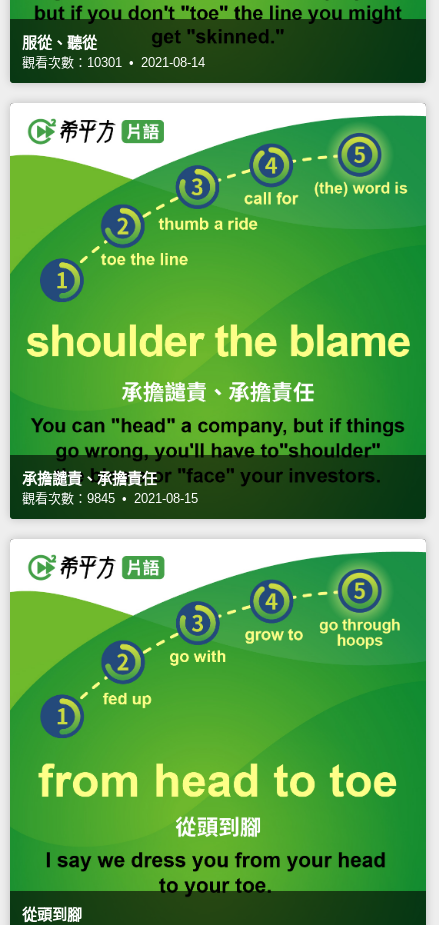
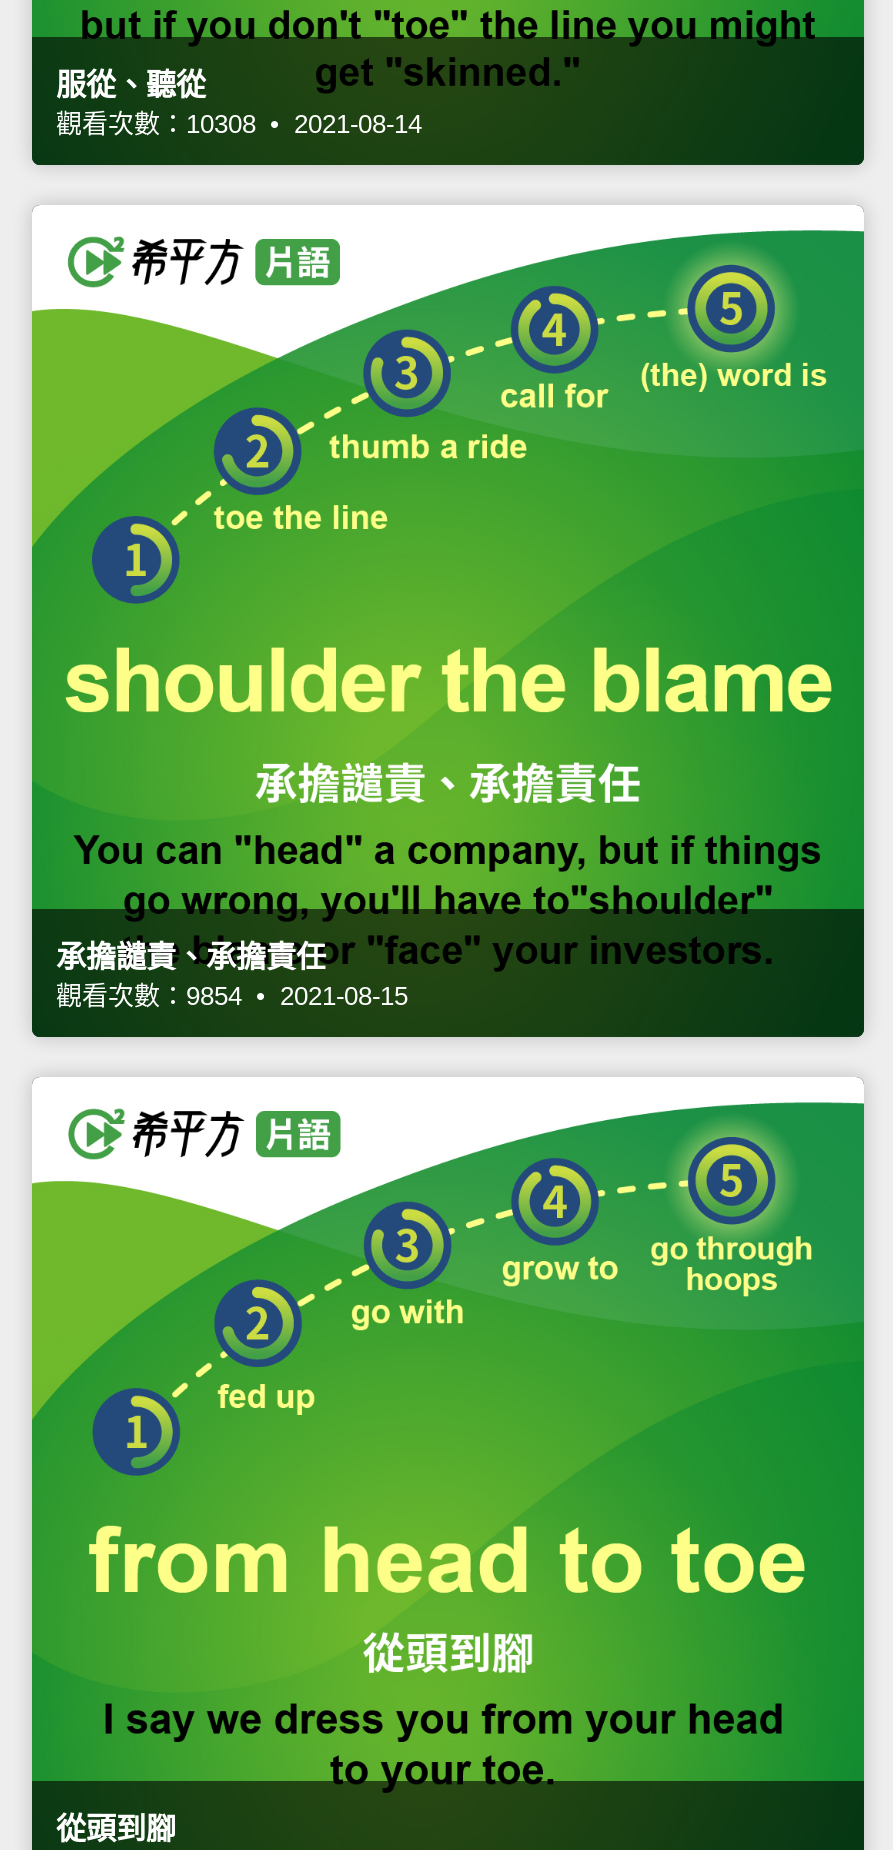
- 觀看次數：10301 • 2021-08-14
+ 觀看次數：10308 • 2021-08-14

- 觀看次數：9845 • 2021-08-15
+ 觀看次數：9854 • 2021-08-15
